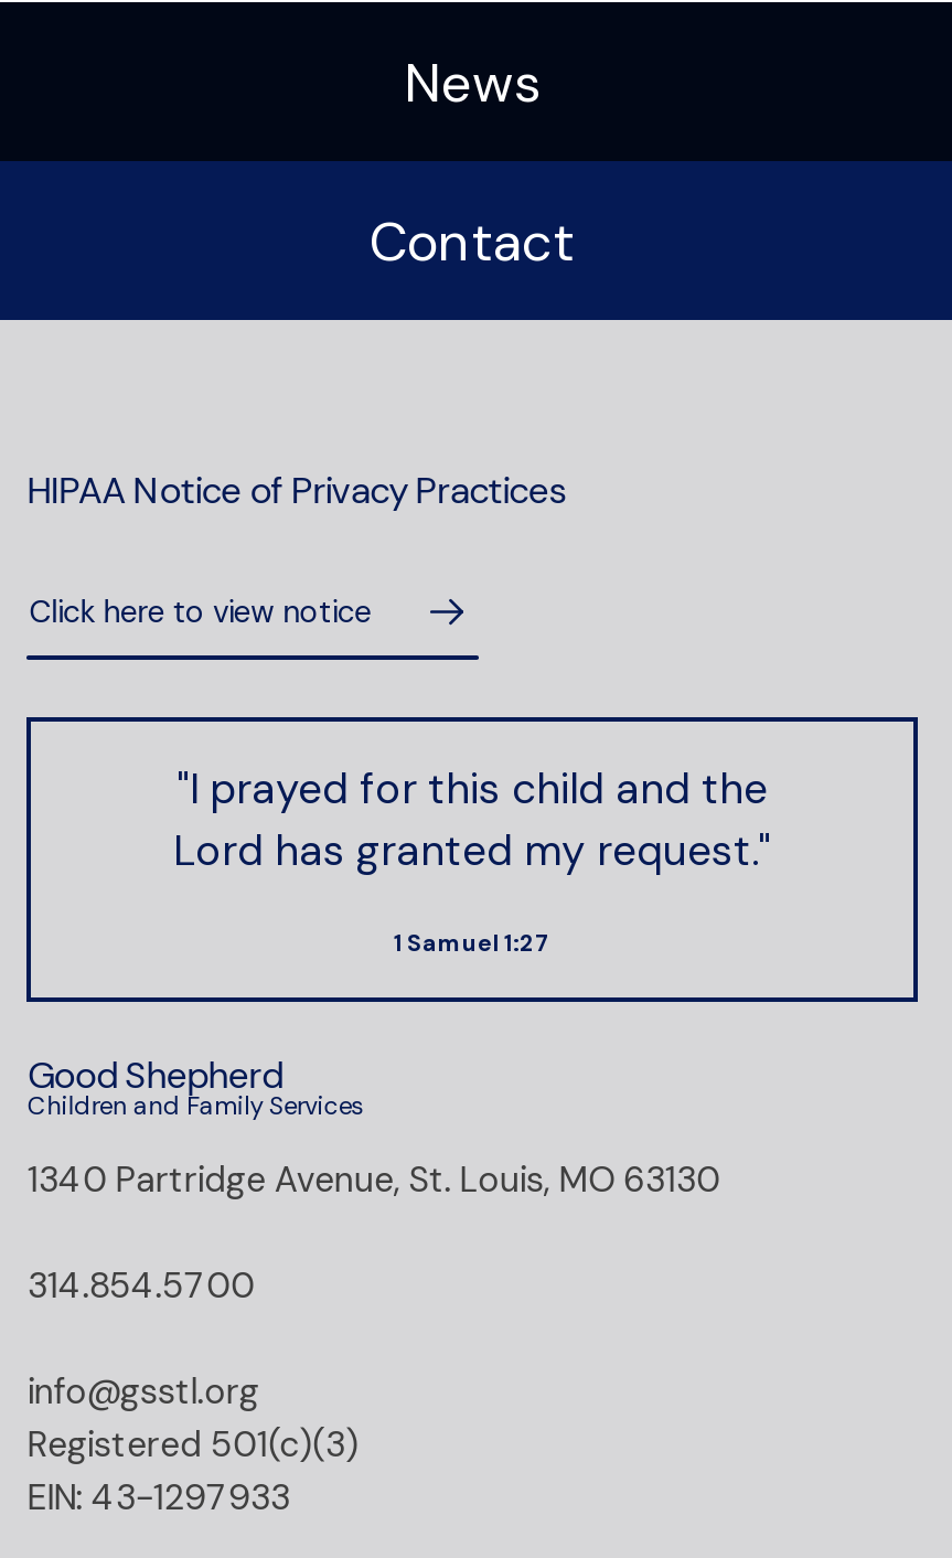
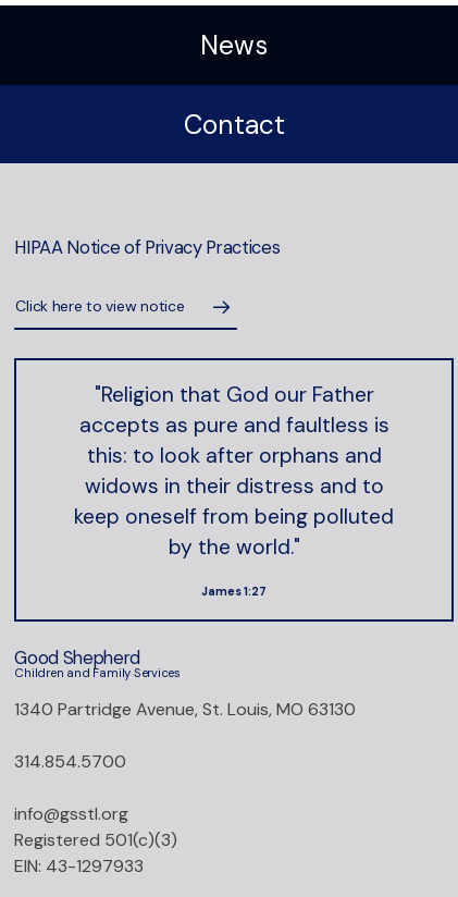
- "I prayed for this child and the
- Lord has granted my request."
+ "Religion that God our Father
+ accepts as pure and faultless is
+ this: to look after orphans and
+ widows in their distress and to
+ keep oneself from being polluted
+ by the world."

- 1 Samuel 1:27
+ James 1:27
